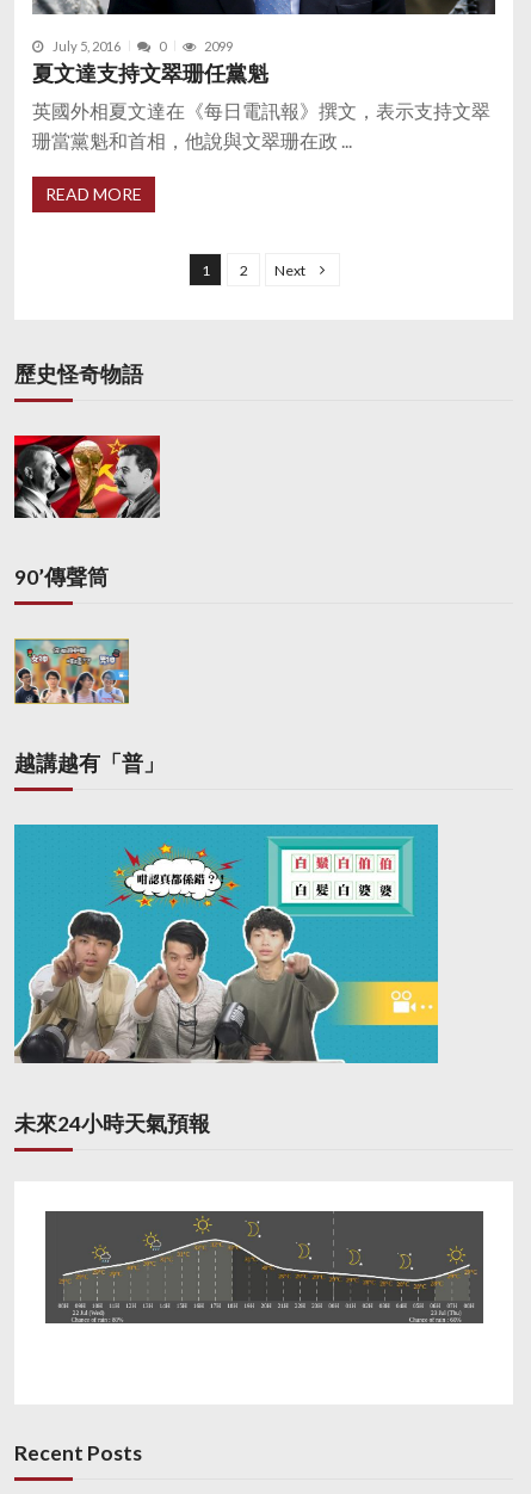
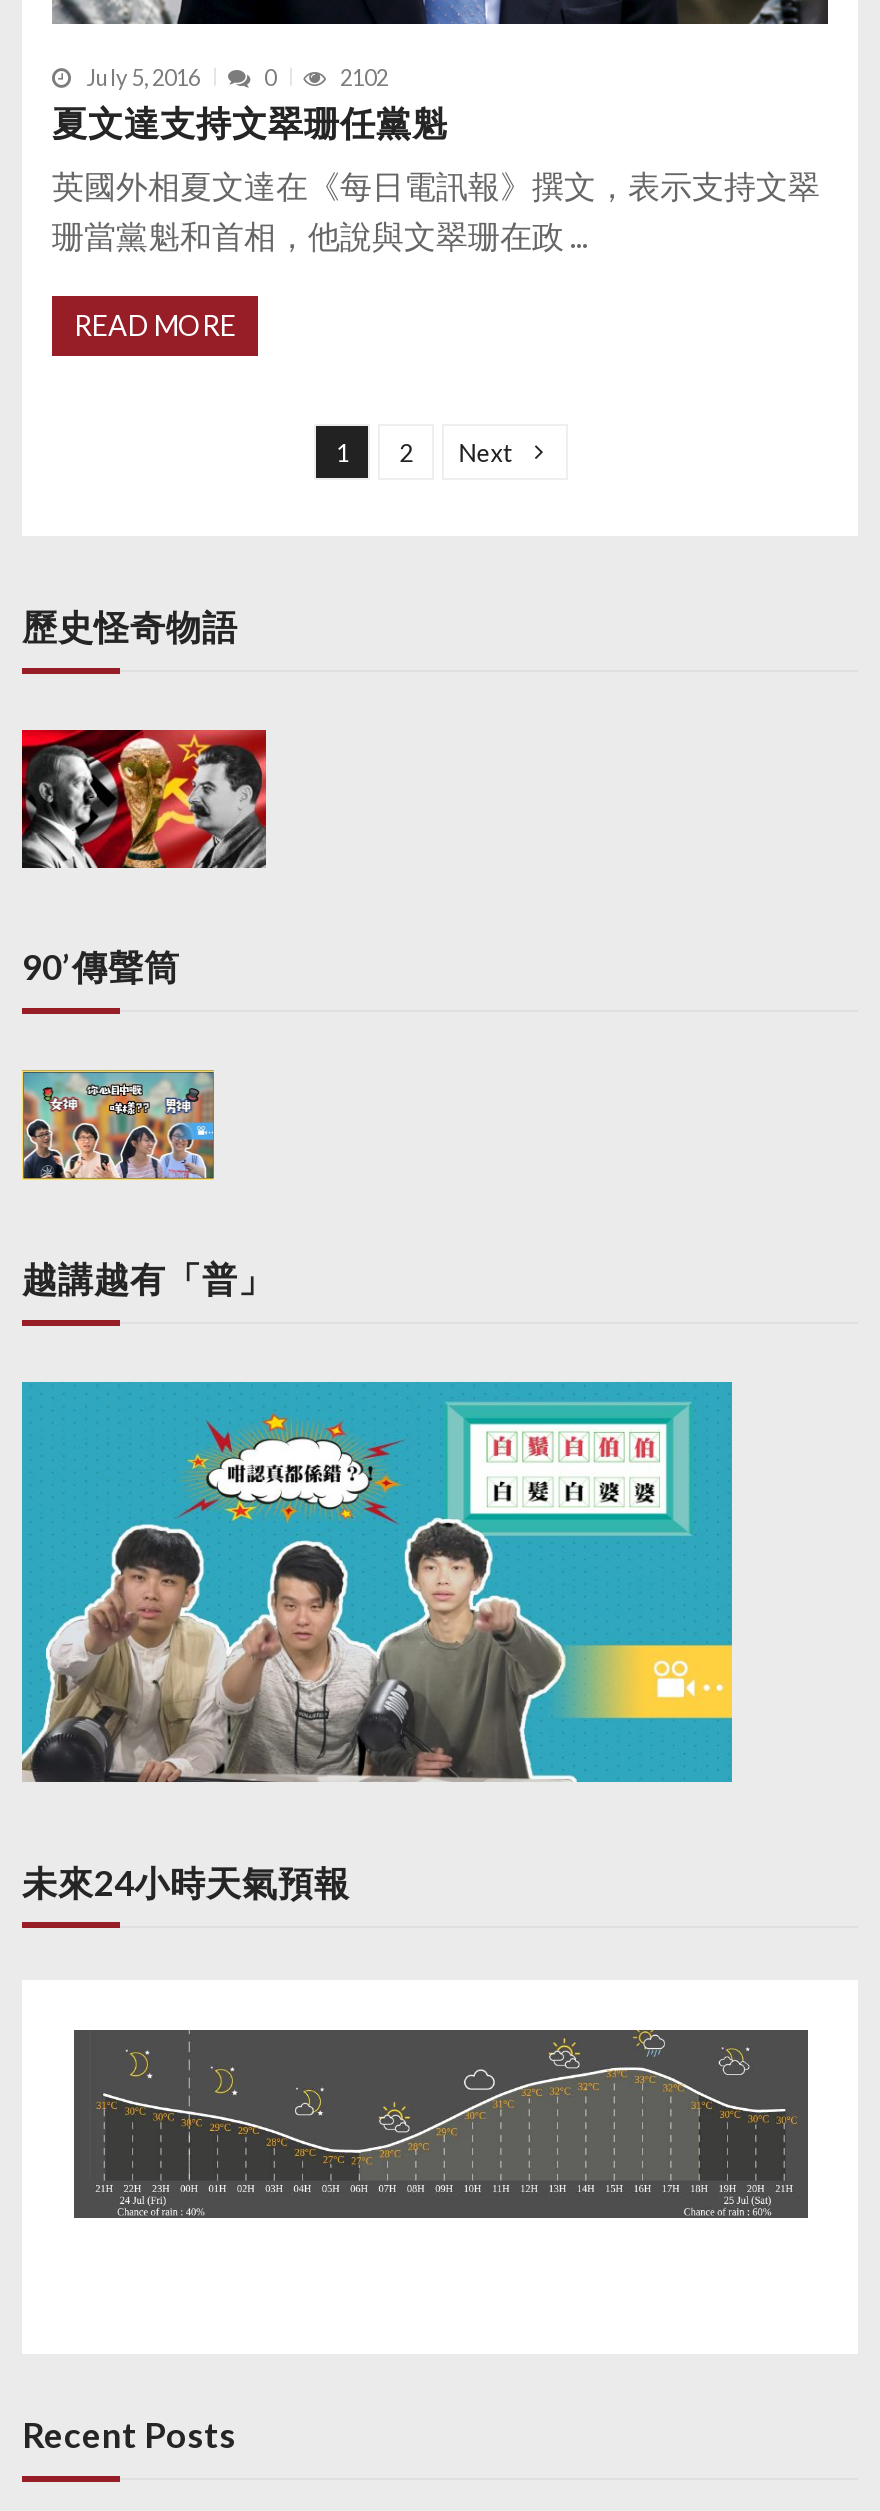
- 2099
+ 2102

- [image]
+ [image]
